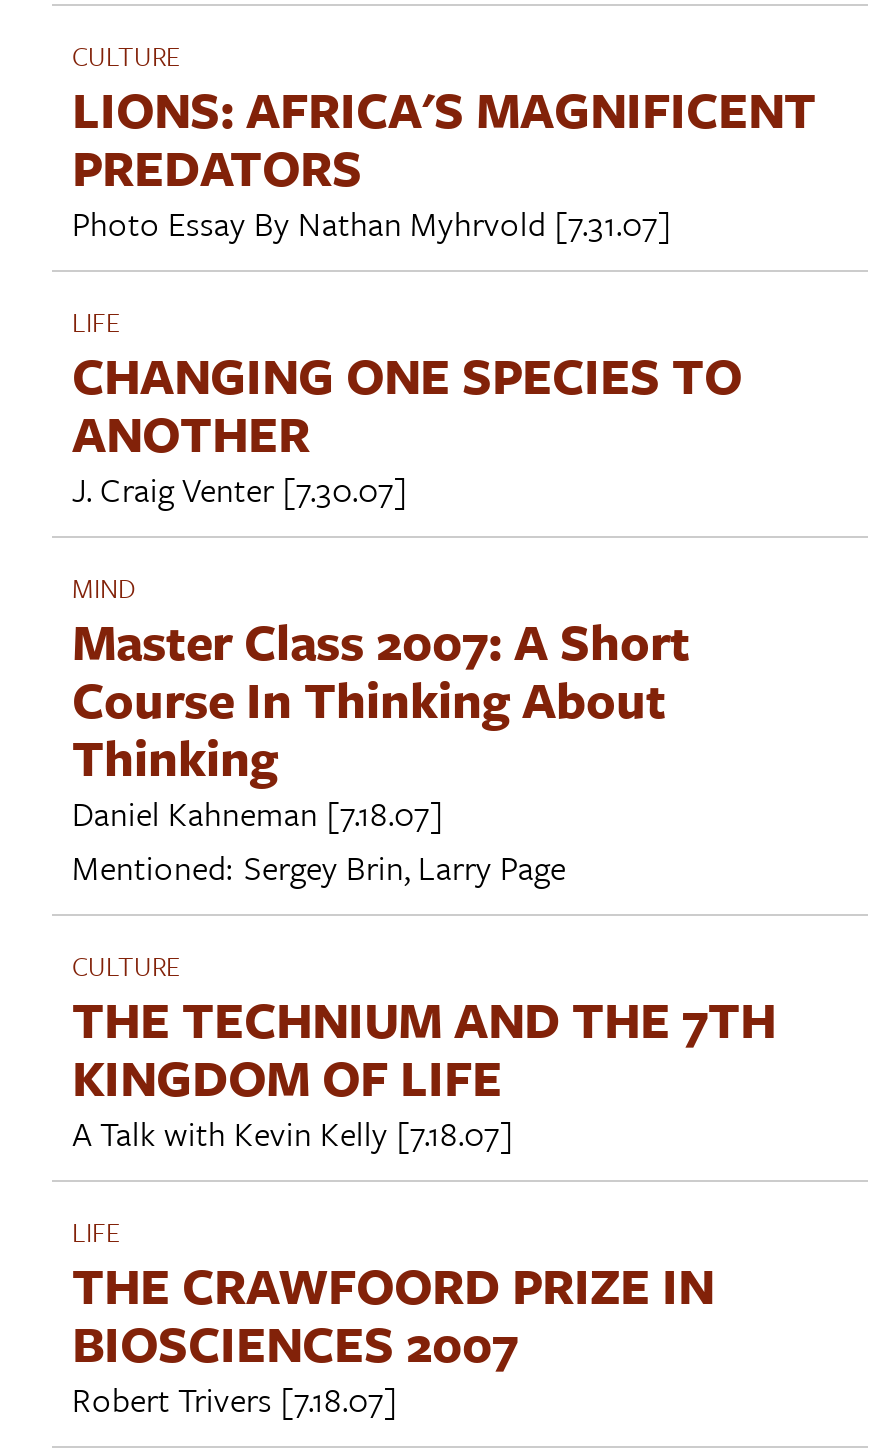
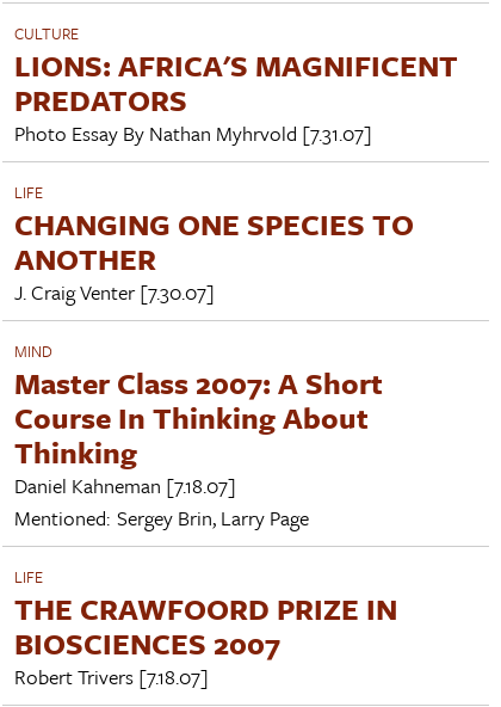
- CULTURE
- THE TECHNIUM AND THE 7TH
- KINGDOM OF LIFE
- A Talk with Kevin Kelly [7.18.07]
